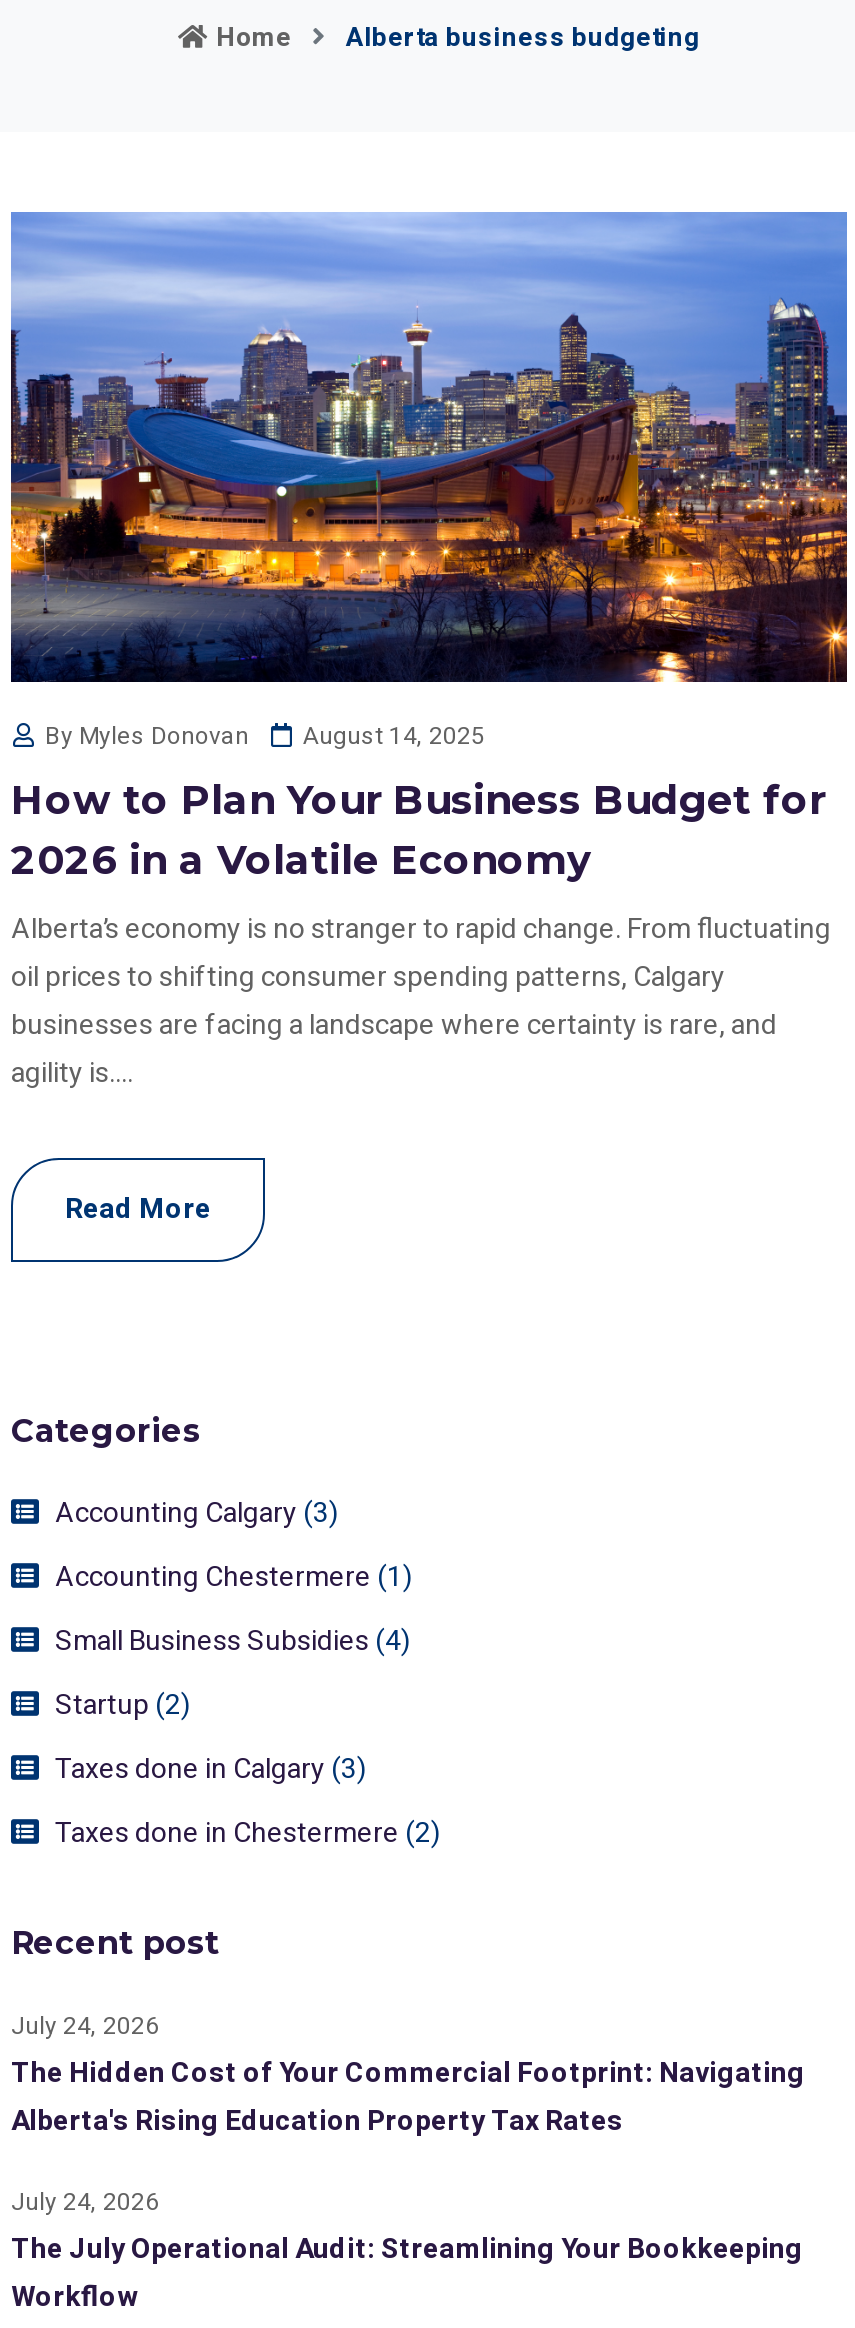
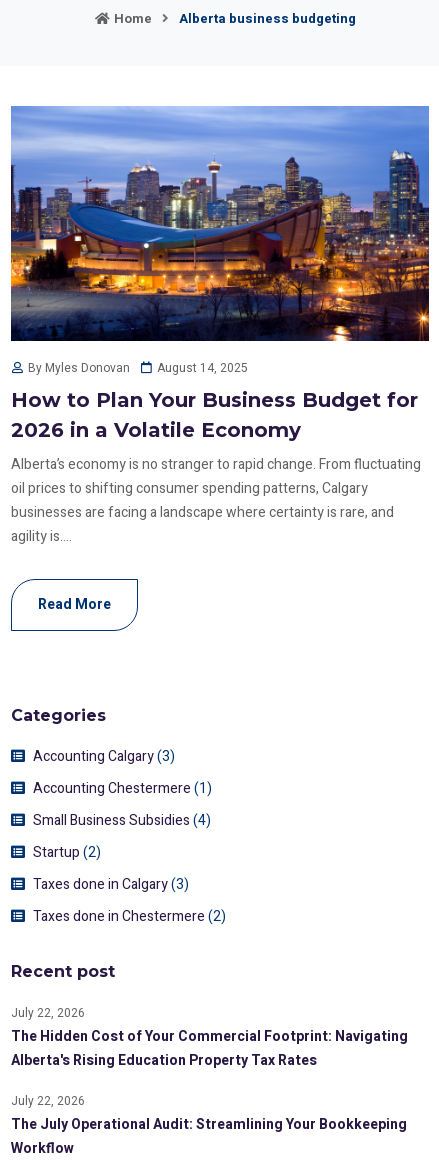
- July 24, 2026
+ July 22, 2026

- July 24, 2026
+ July 22, 2026
